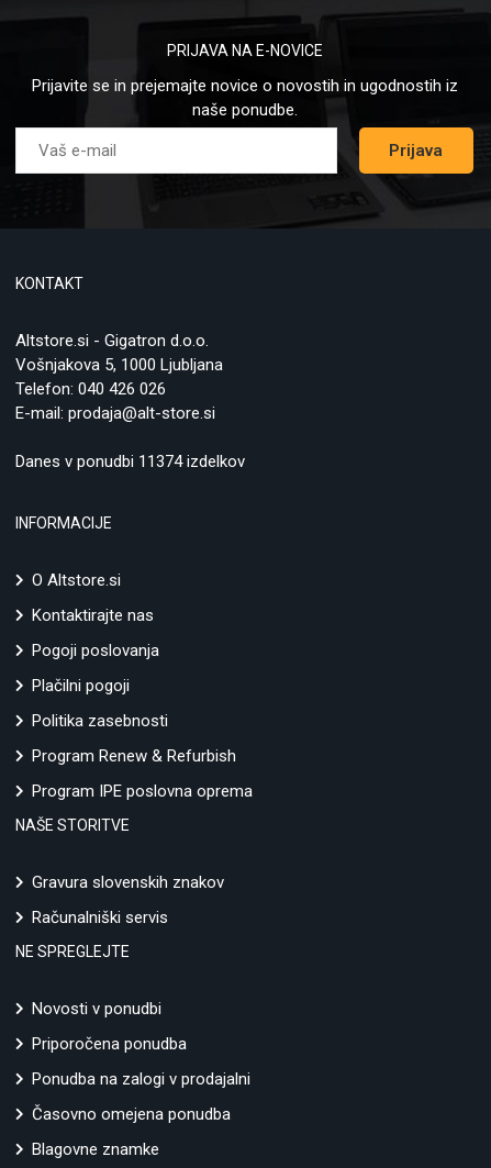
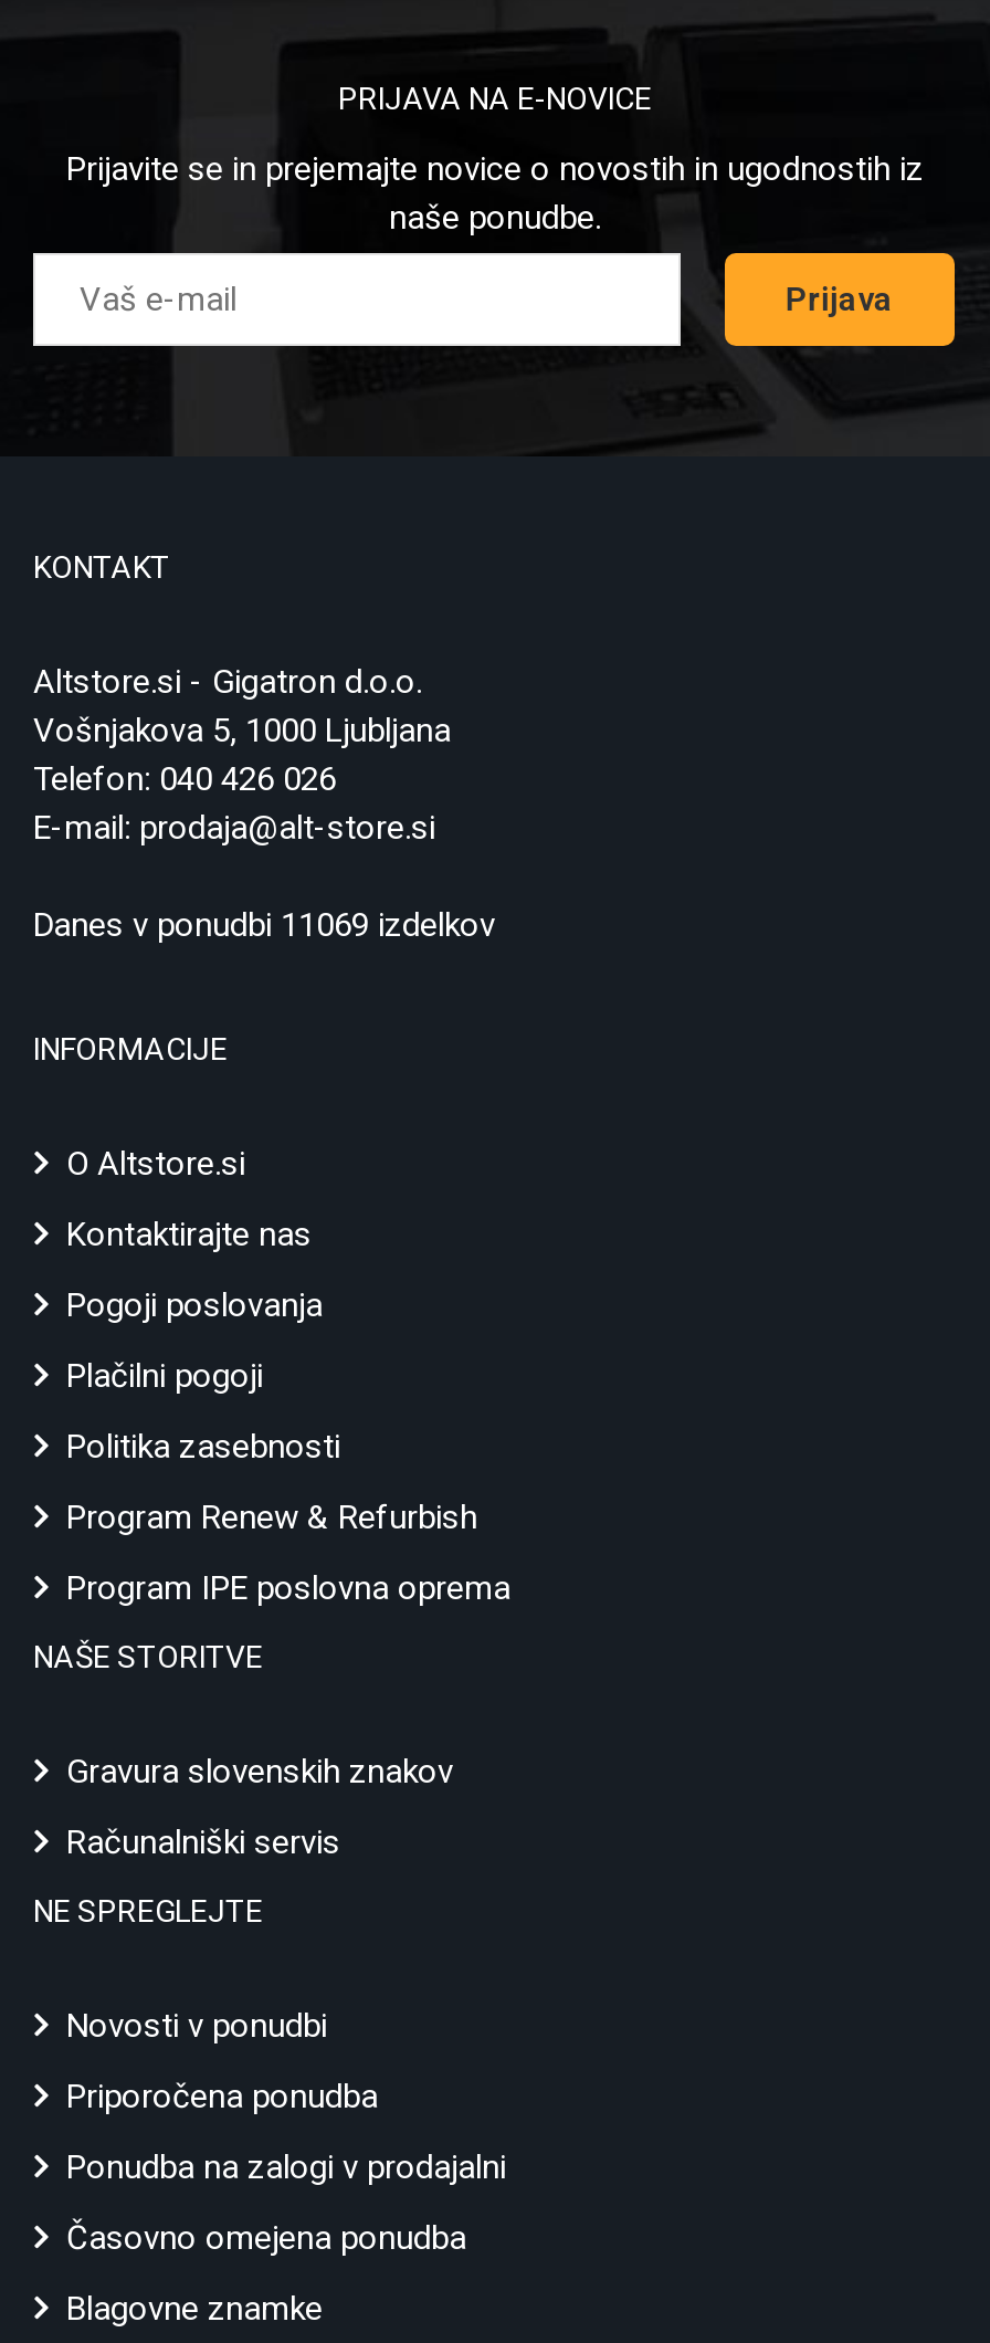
- Danes v ponudbi 11374 izdelkov
+ Danes v ponudbi 11069 izdelkov
